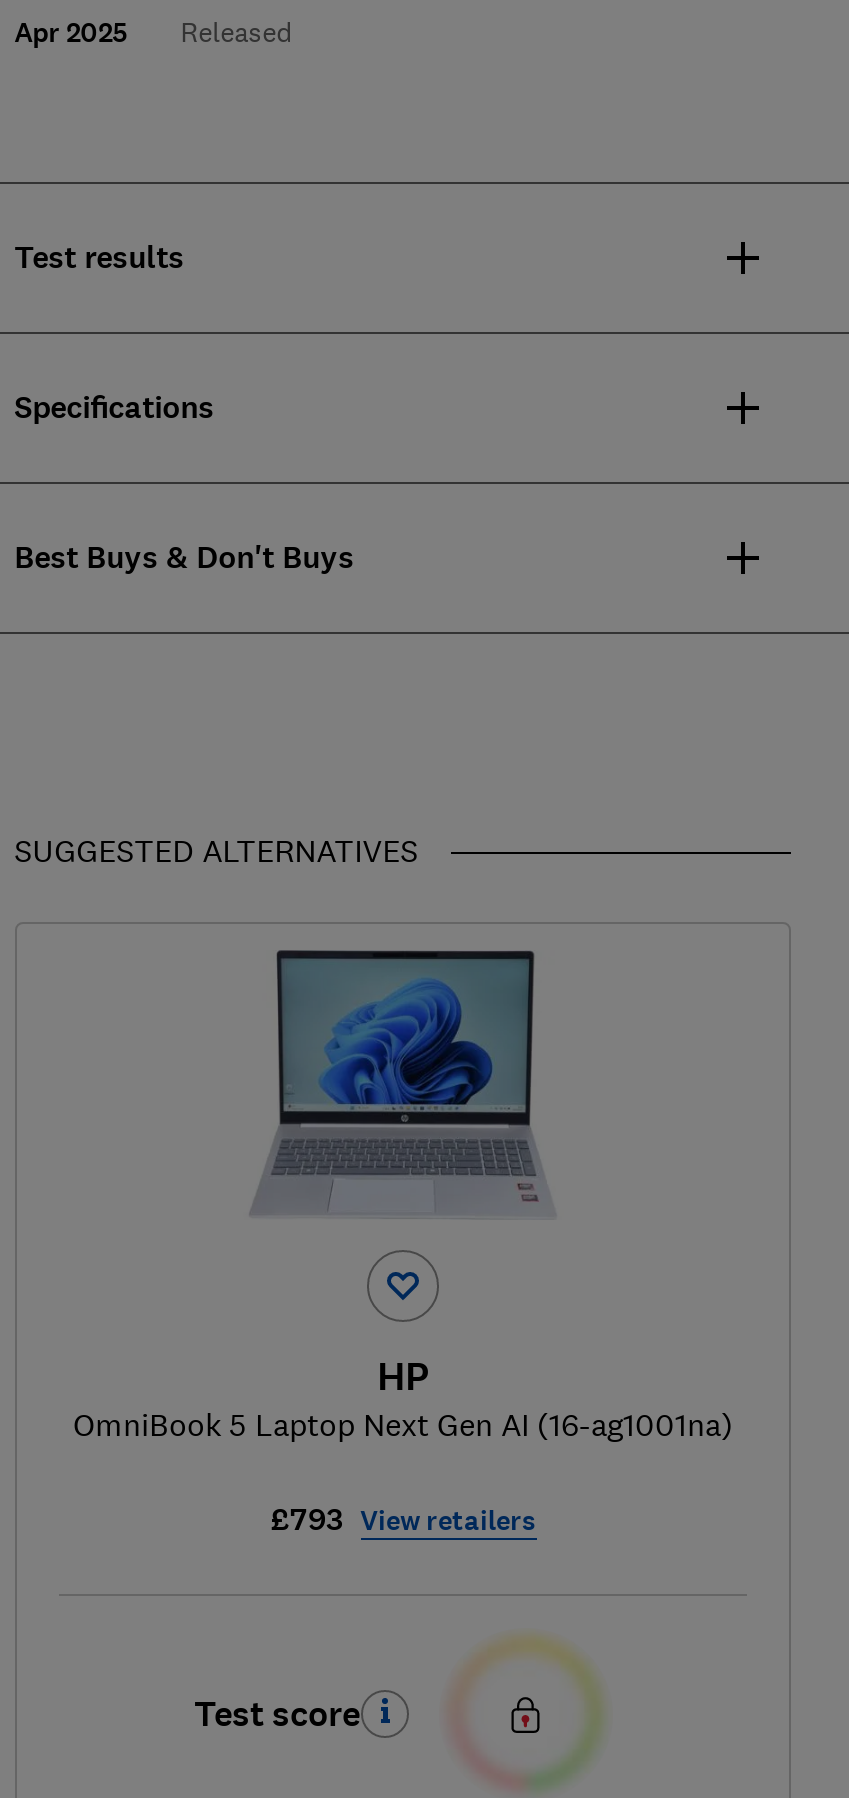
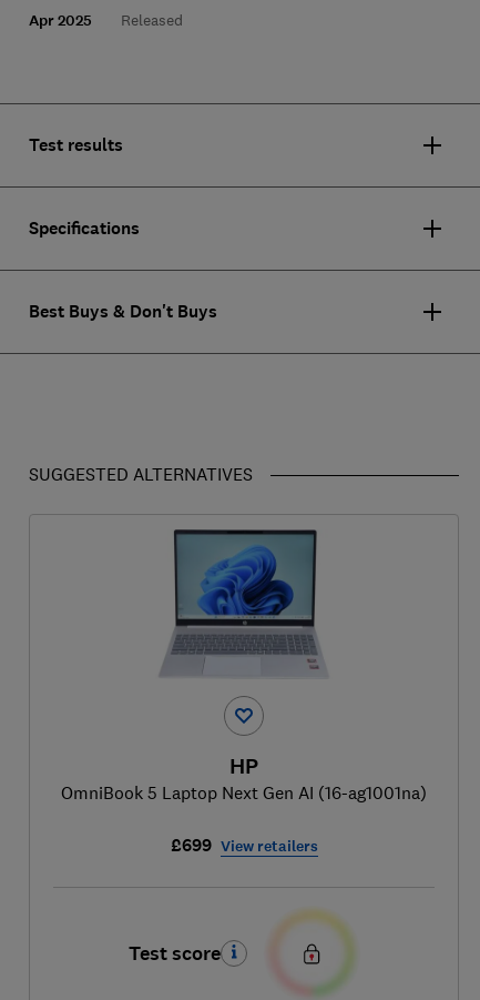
- £793 View retailers
+ £699 View retailers
